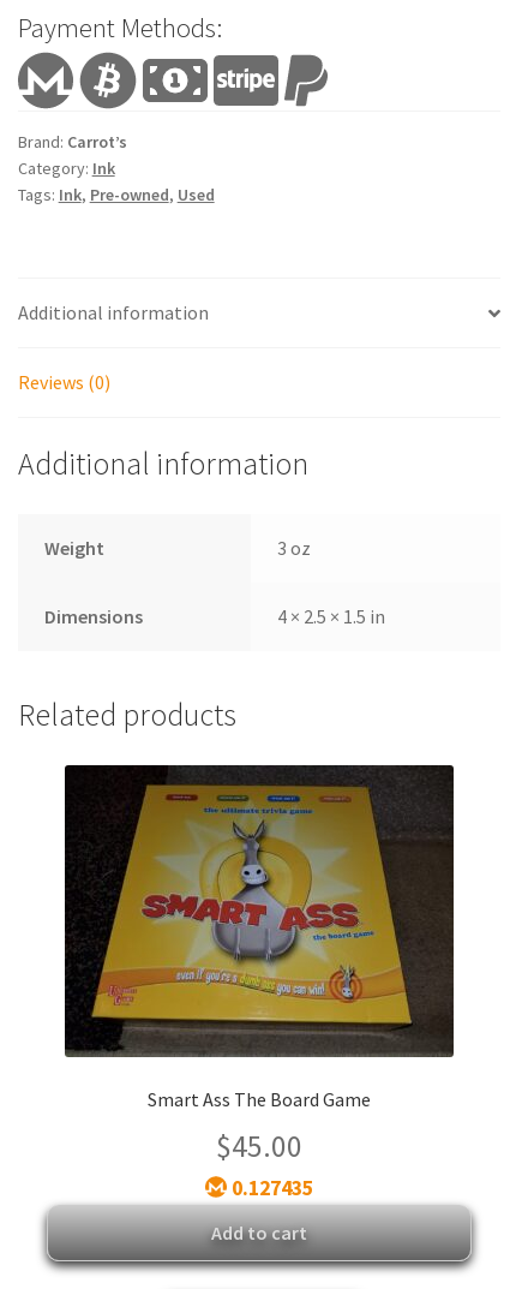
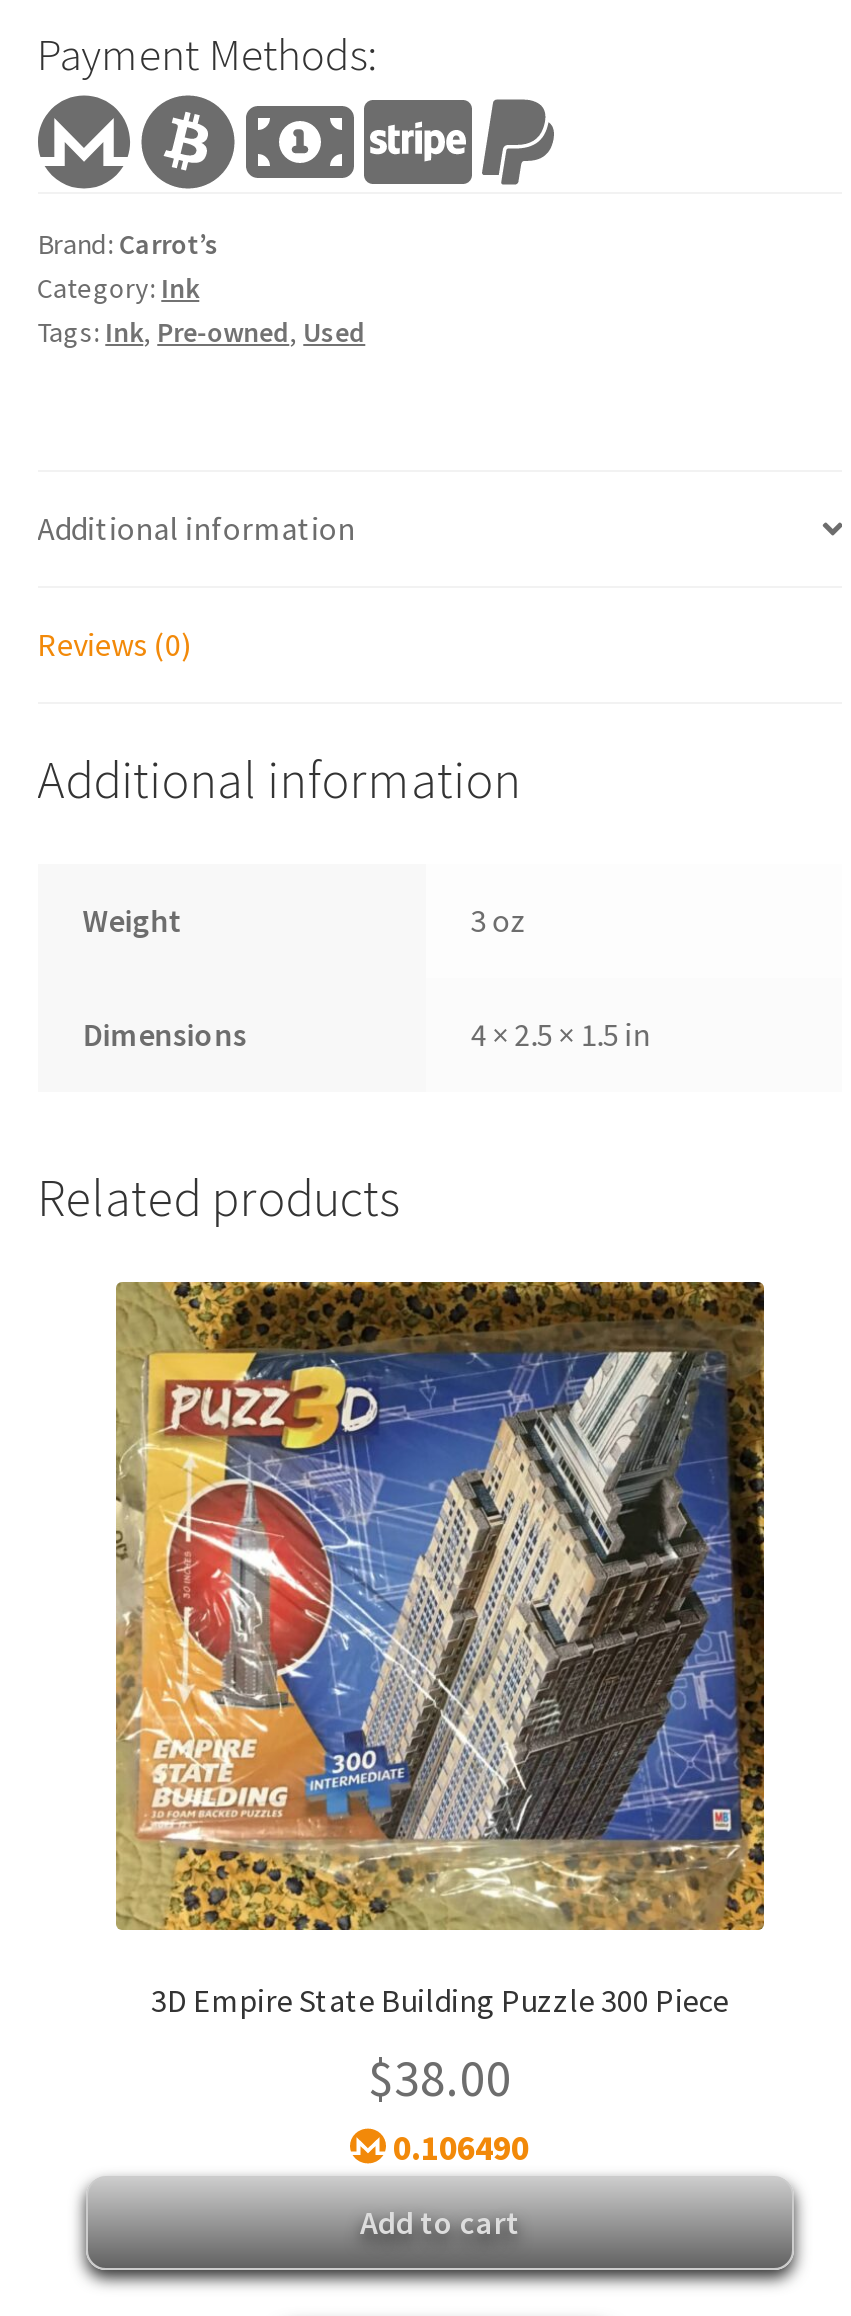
- [image]
- Smart Ass The Board Game
- $45.00
- 0.127435
+ [image]
+ 3D Empire State Building Puzzle 300 Piece
+ $38.00
+ 0.106490
